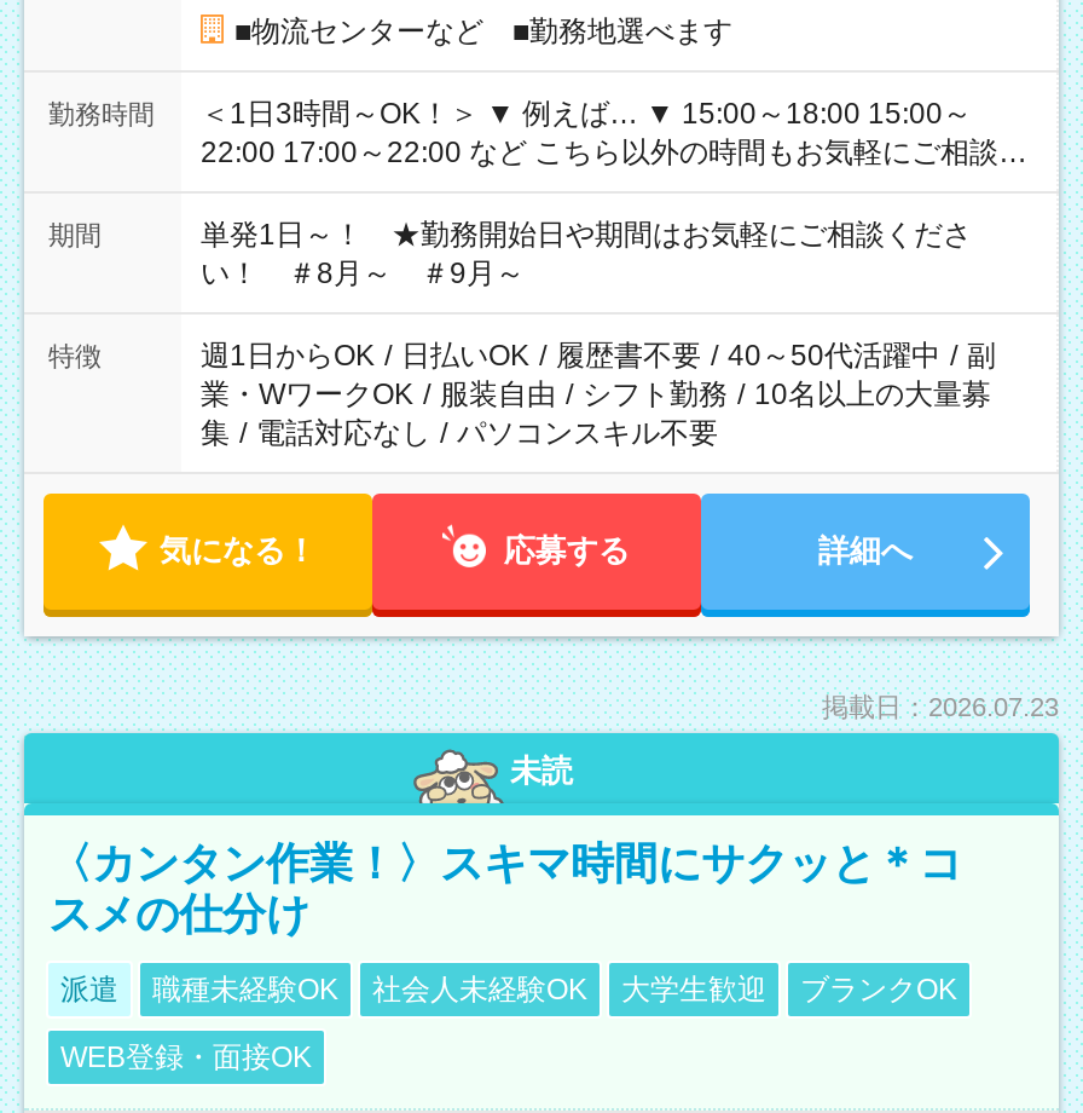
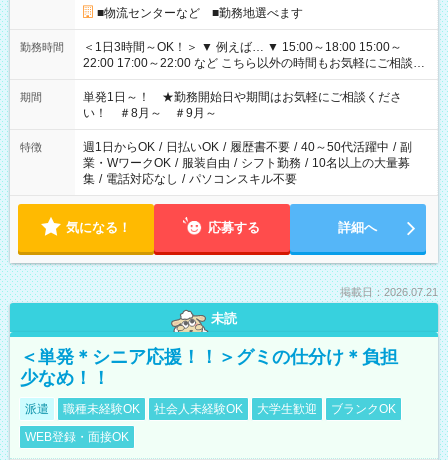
- 掲載日：2026.07.23
+ 掲載日：2026.07.21

- 〈カンタン作業！〉スキマ時間にサクッと＊コ
- スメの仕分け
+ ＜単発＊シニア応援！！＞グミの仕分け＊負担
+ 少なめ！！
